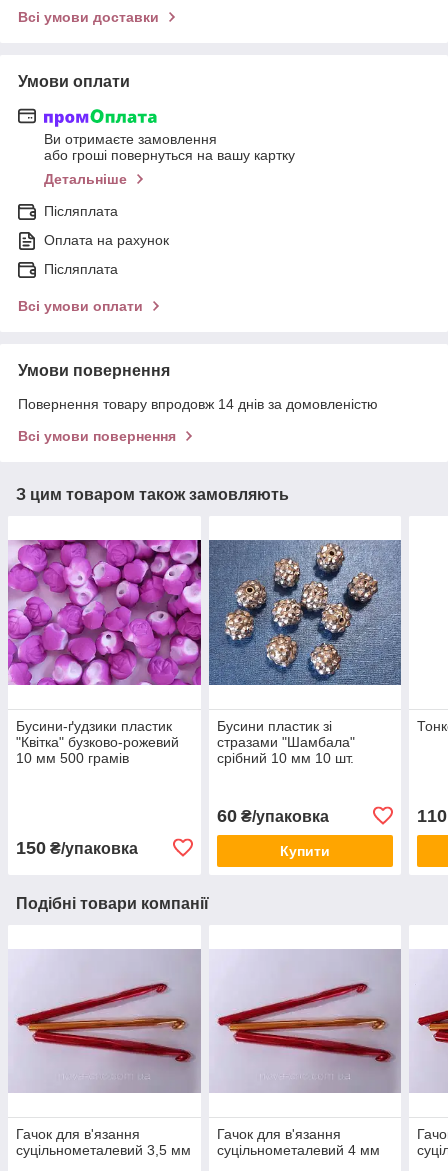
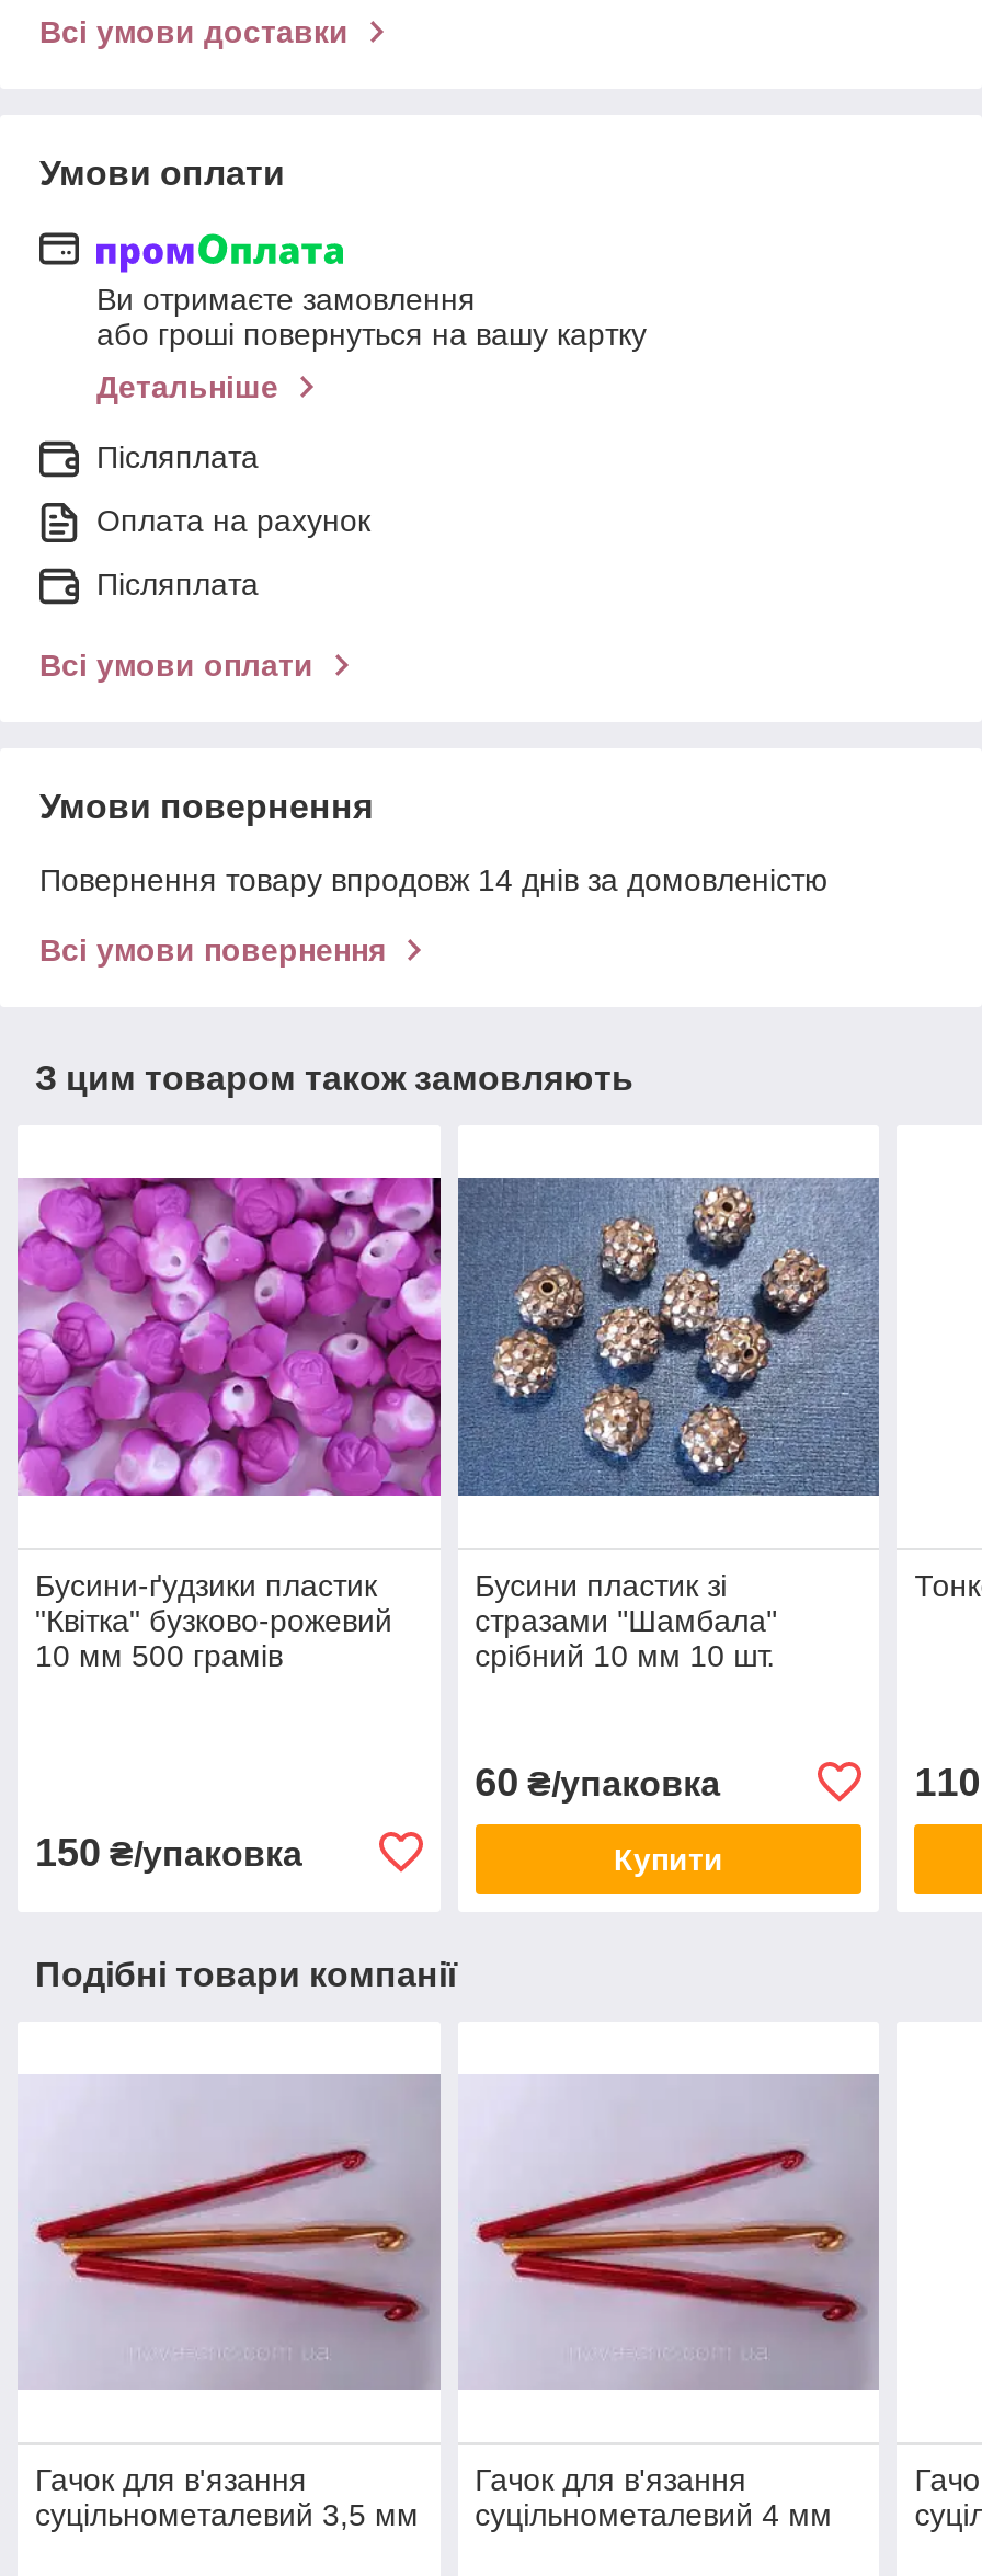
- [image]
